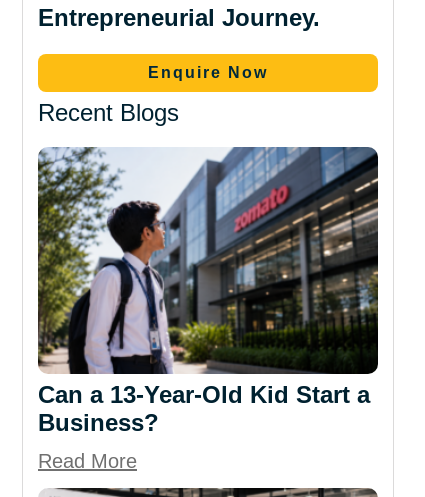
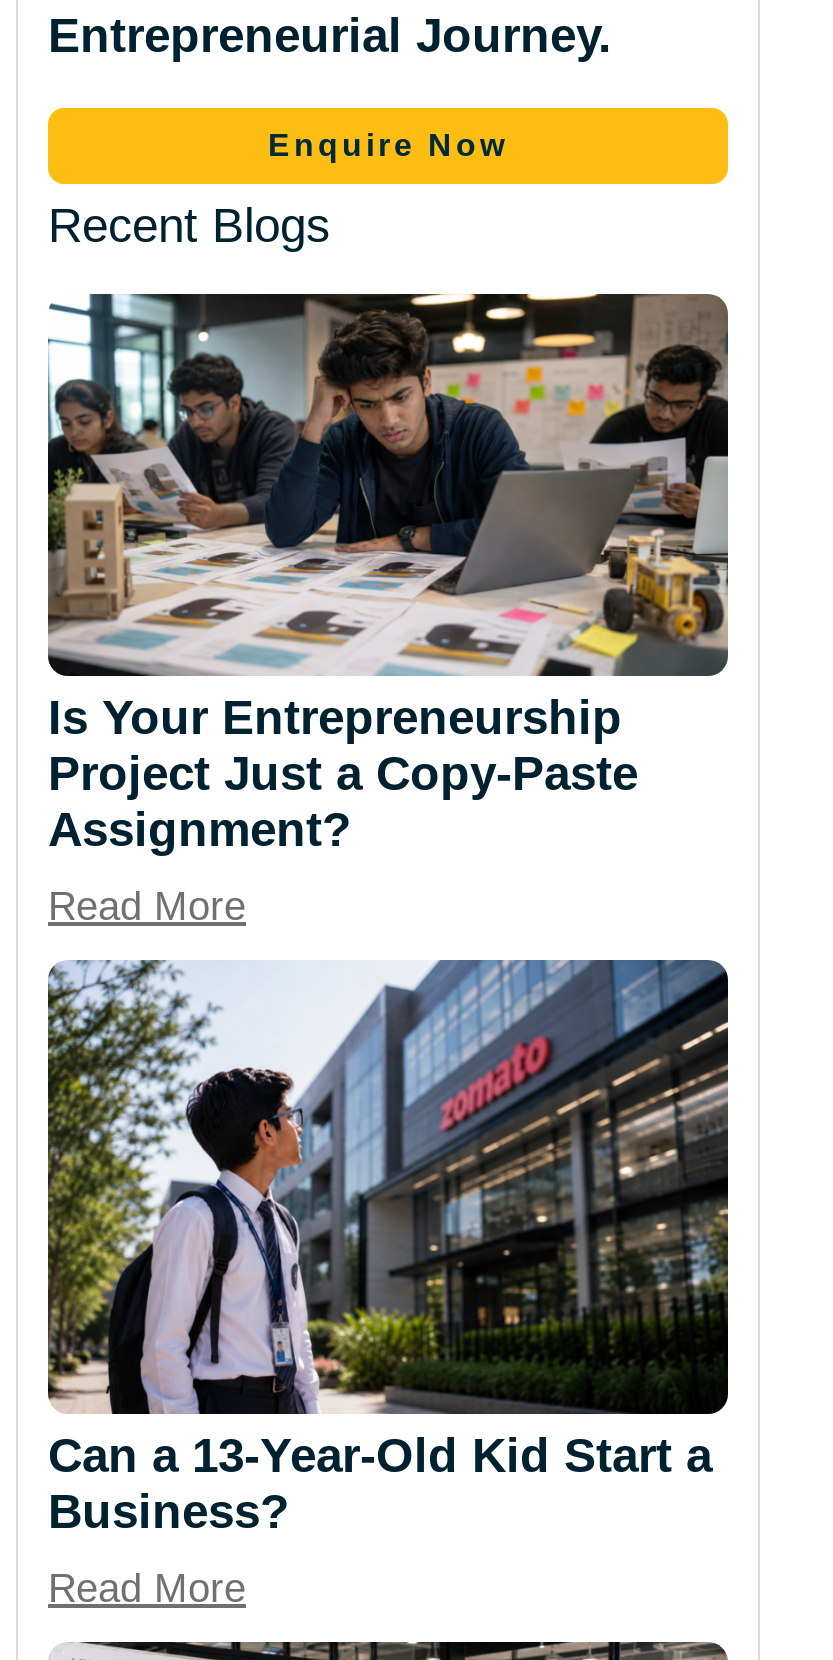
+ [image]
+ Is Your Entrepreneurship
+ Project Just a Copy-Paste
+ Assignment?
+ Read More
